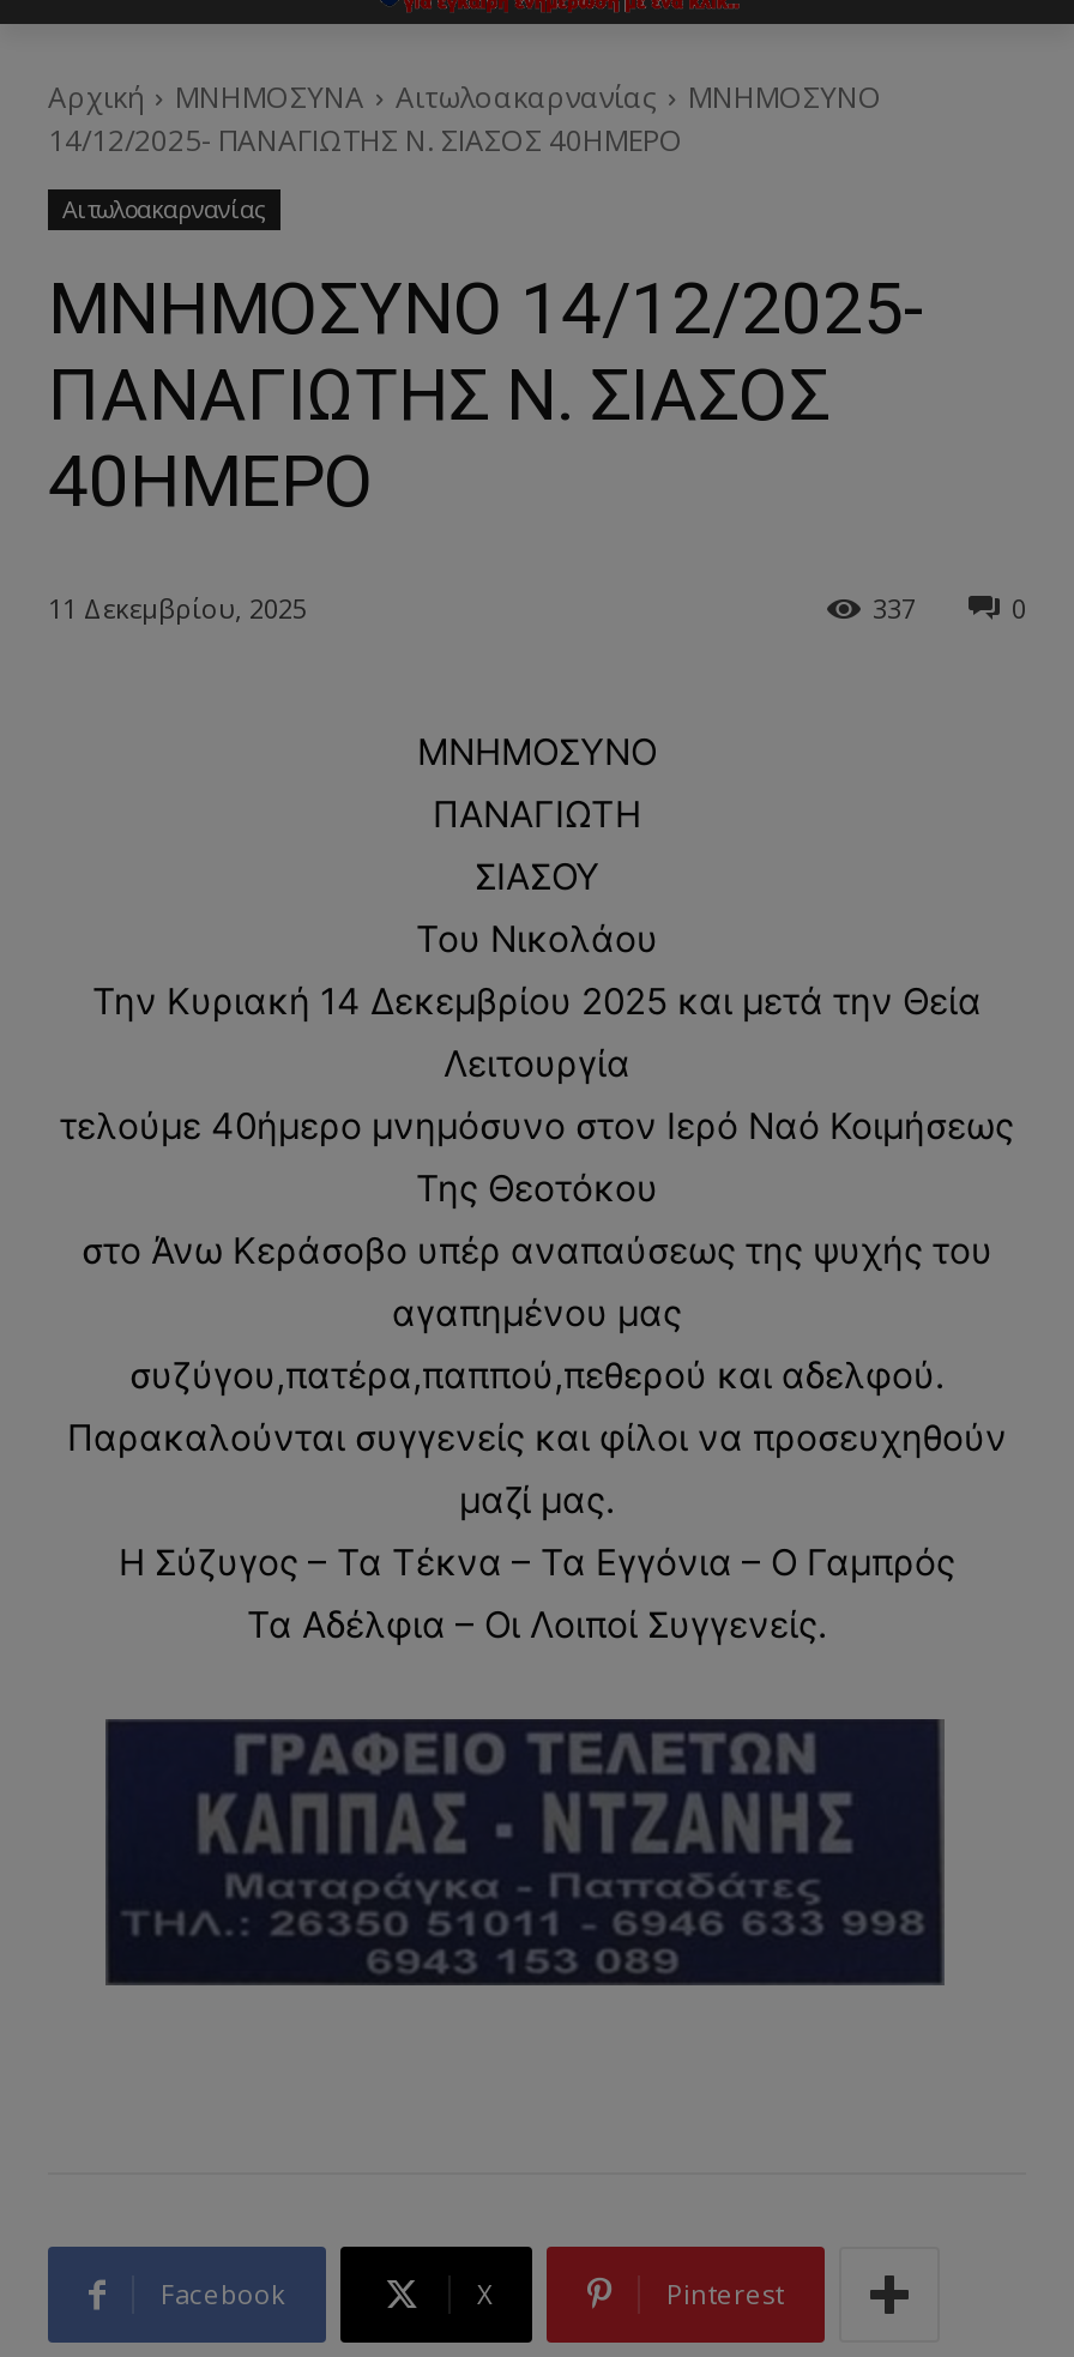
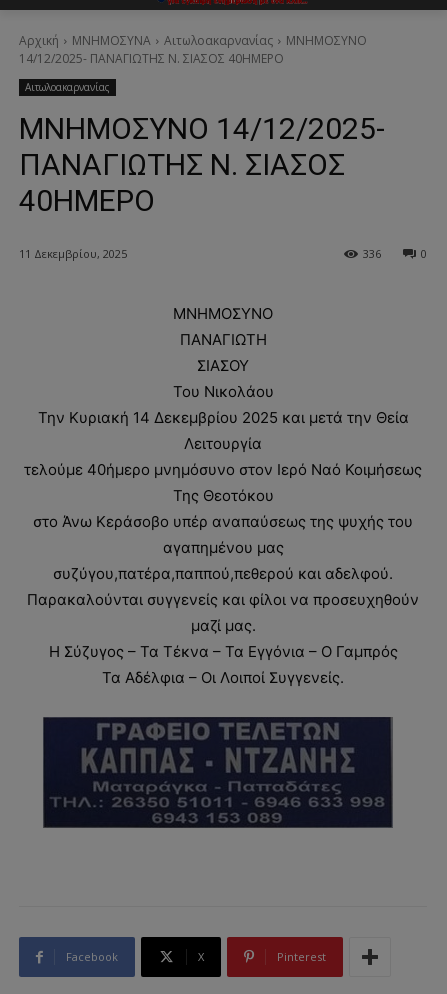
- 337
+ 336
